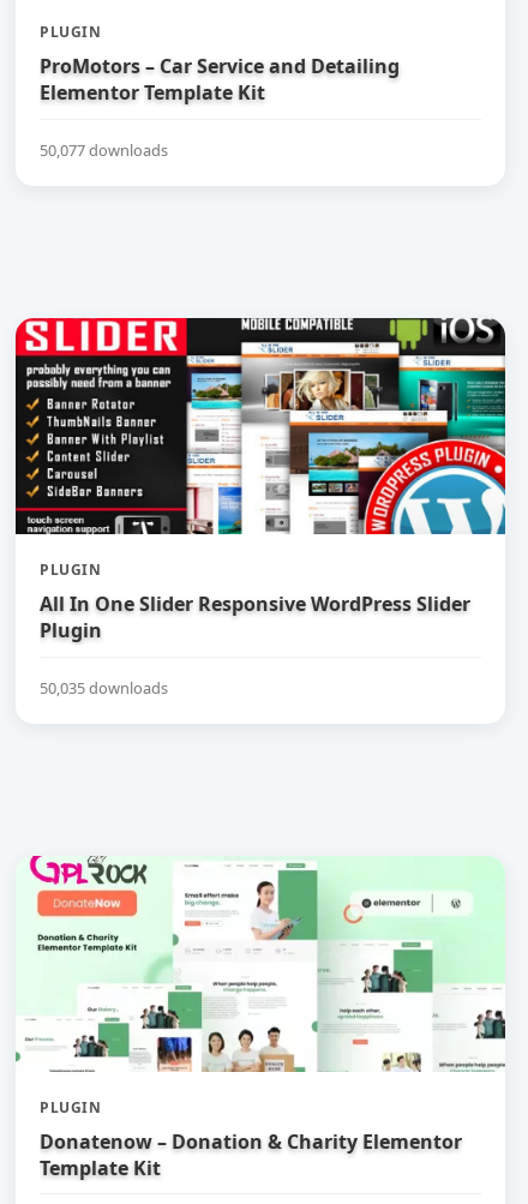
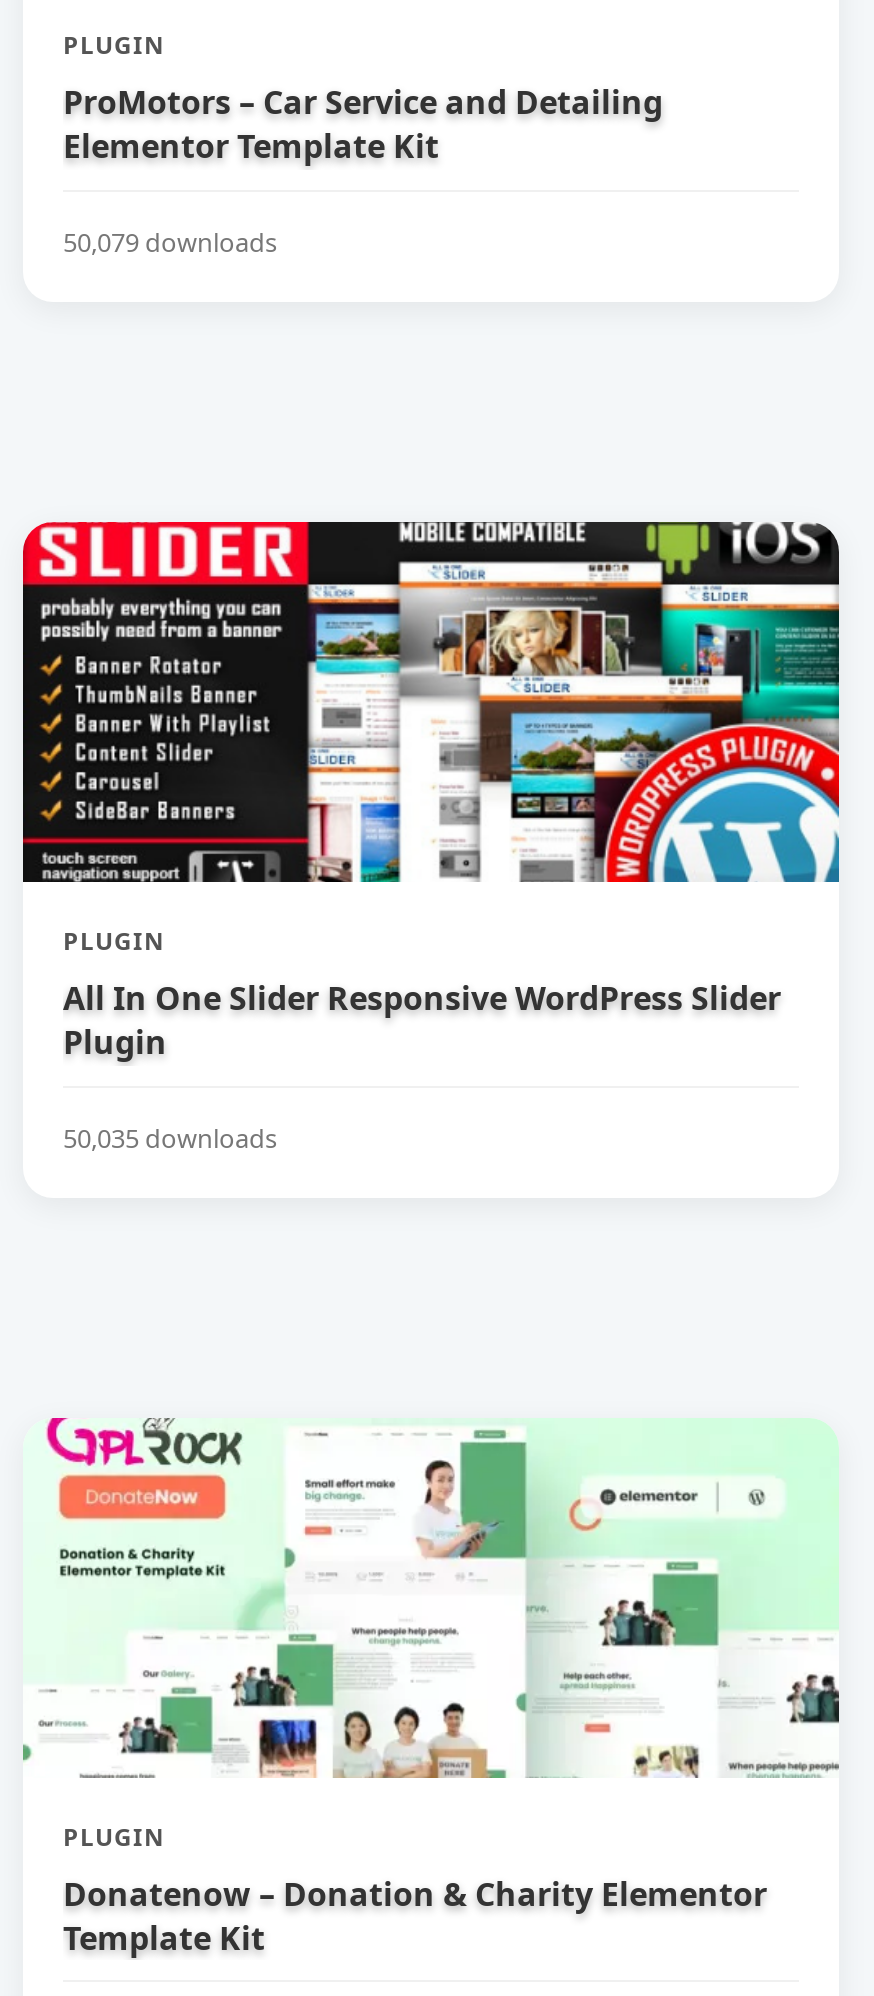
- 50,077 downloads
+ 50,079 downloads
